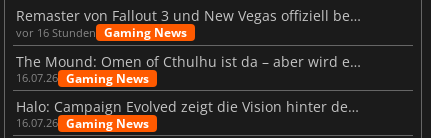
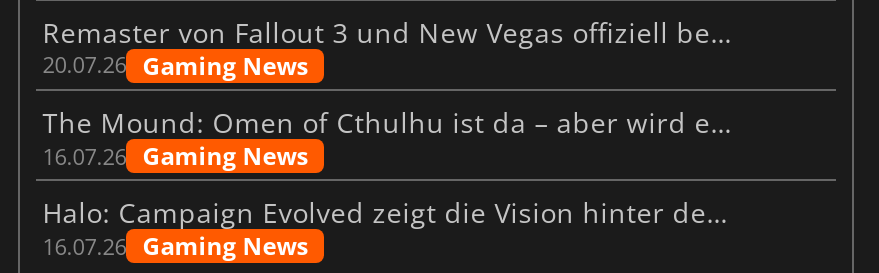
- vor 16 Stunden Gaming News
+ 20.07.26 Gaming News
